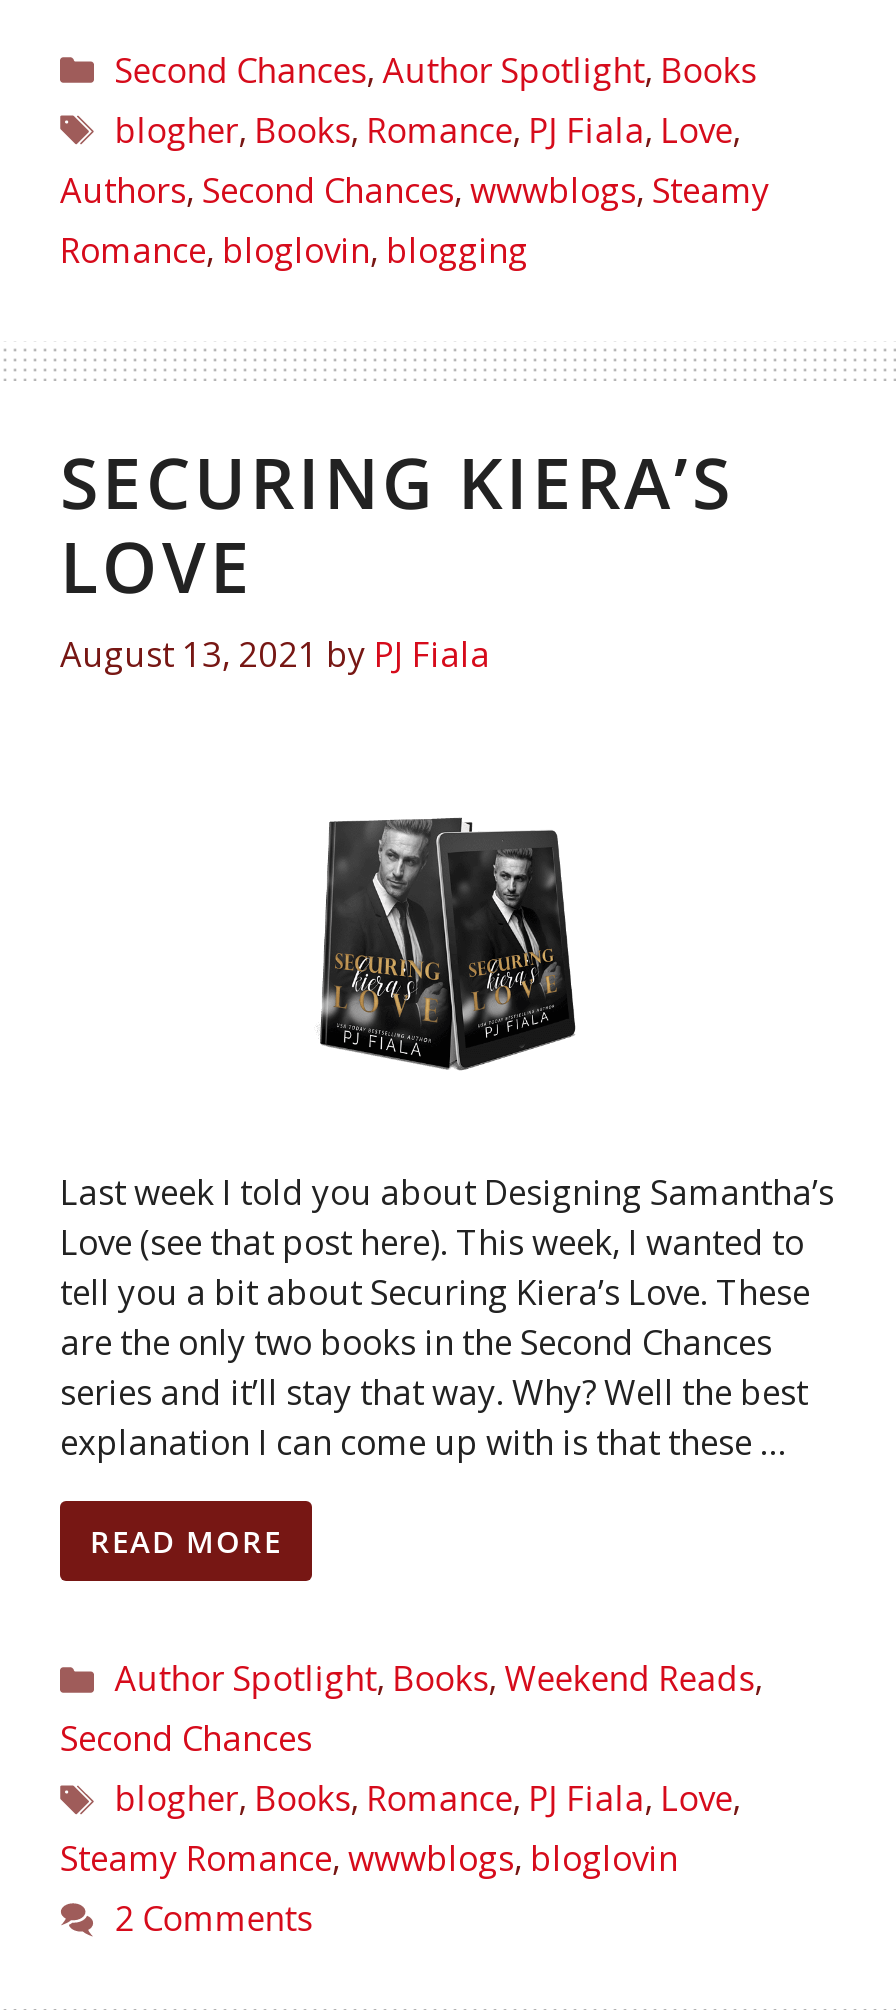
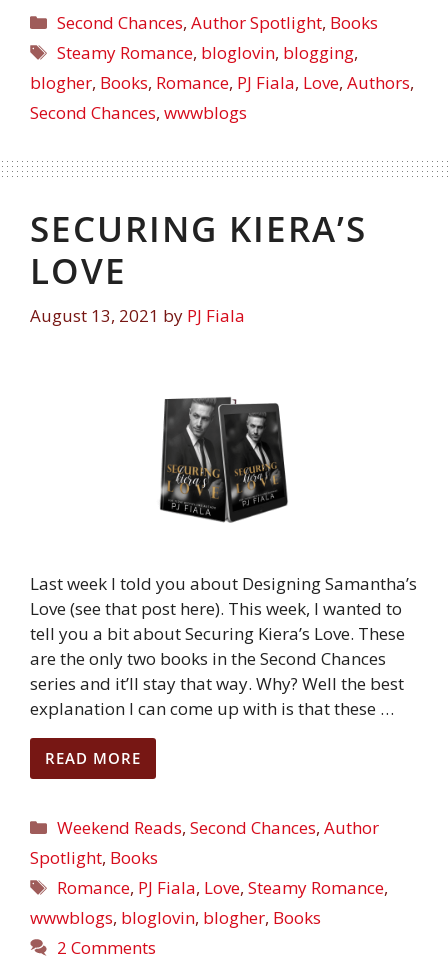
- blogher, Books, Romance, PJ Fiala, Love,
- Authors, Second Chances, wwwblogs, Steamy
- Romance, bloglovin, blogging
+ Steamy Romance, bloglovin, blogging,
+ blogher, Books, Romance, PJ Fiala, Love, Authors,
+ Second Chances, wwwblogs

- Author Spotlight, Books, Weekend Reads,
- Second Chances
- blogher, Books, Romance, PJ Fiala, Love,
- Steamy Romance, wwwblogs, bloglovin
+ Weekend Reads, Second Chances, Author
+ Spotlight, Books
+ Romance, PJ Fiala, Love, Steamy Romance,
+ wwwblogs, bloglovin, blogher, Books
